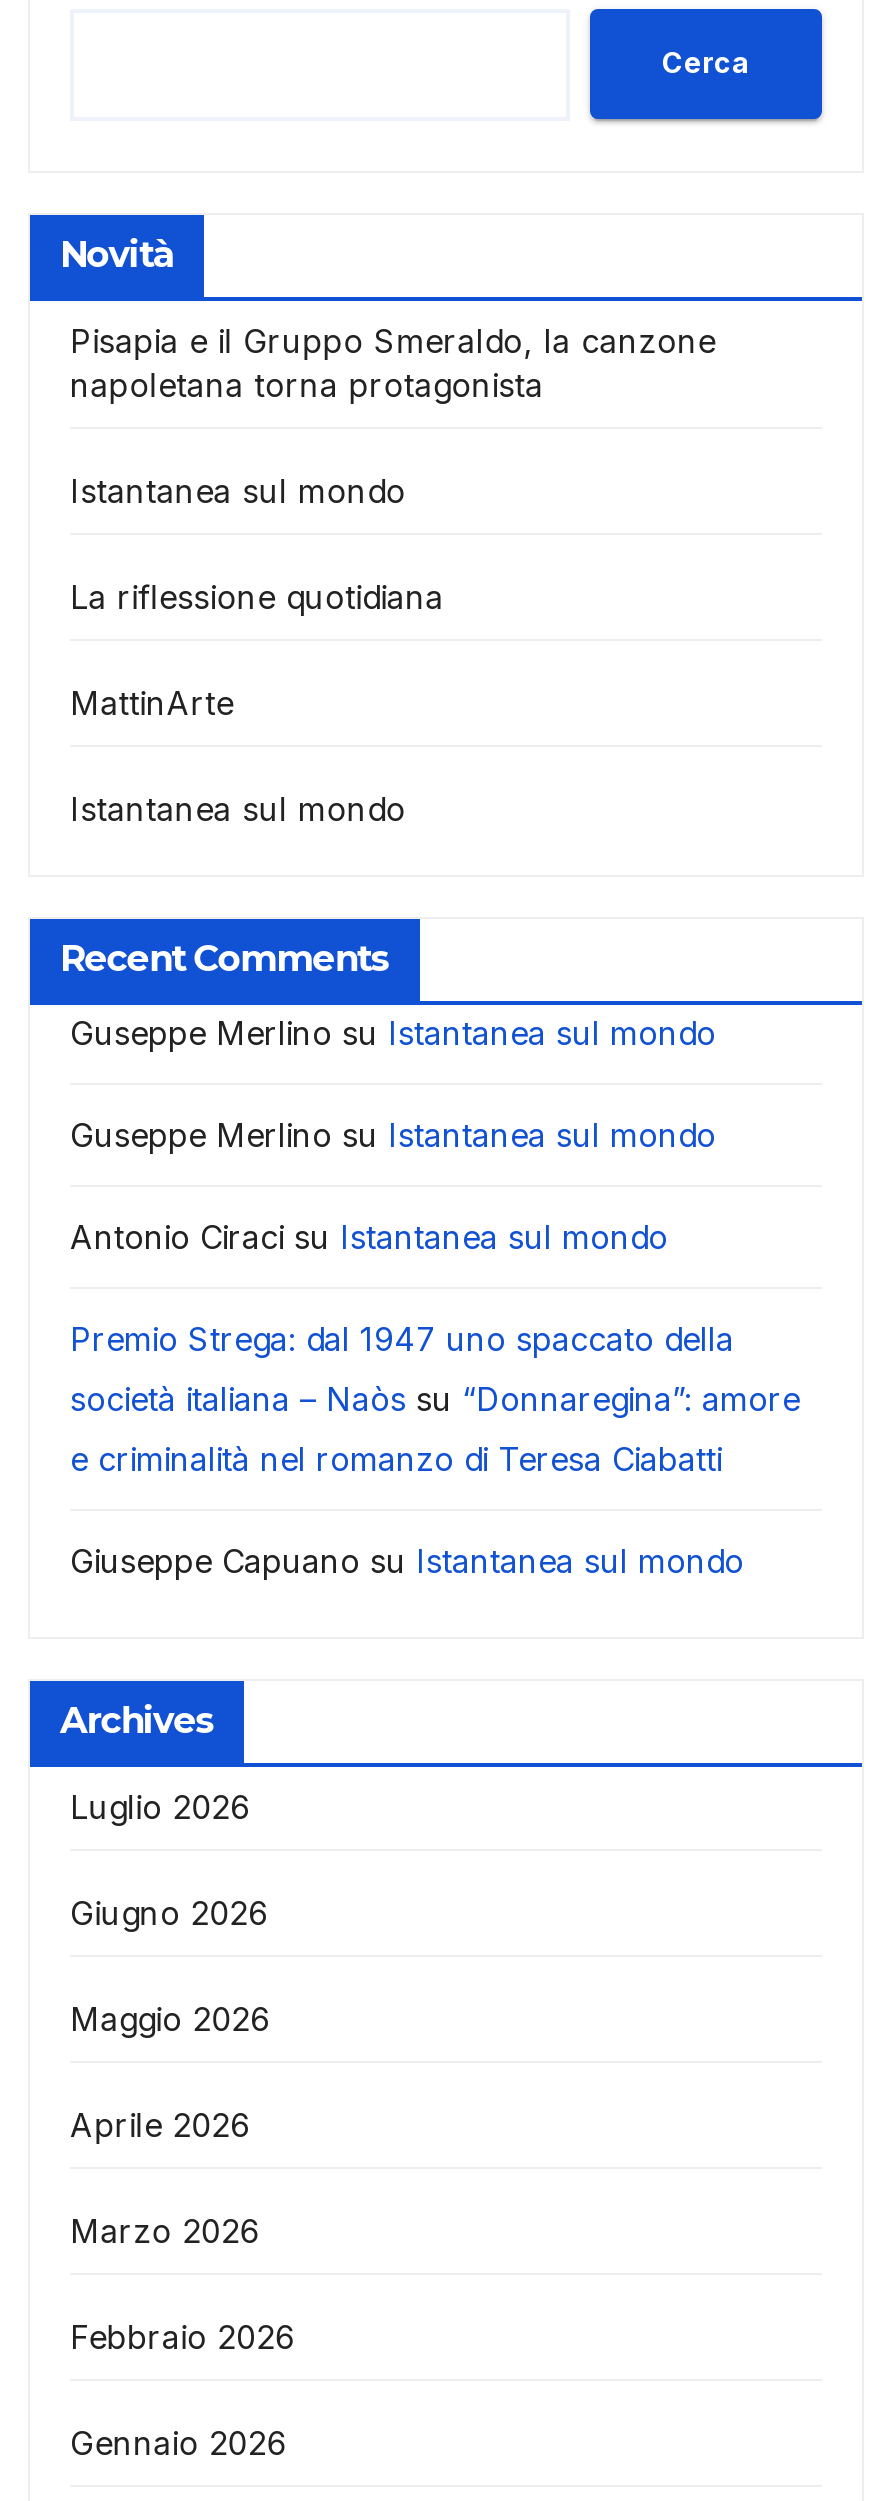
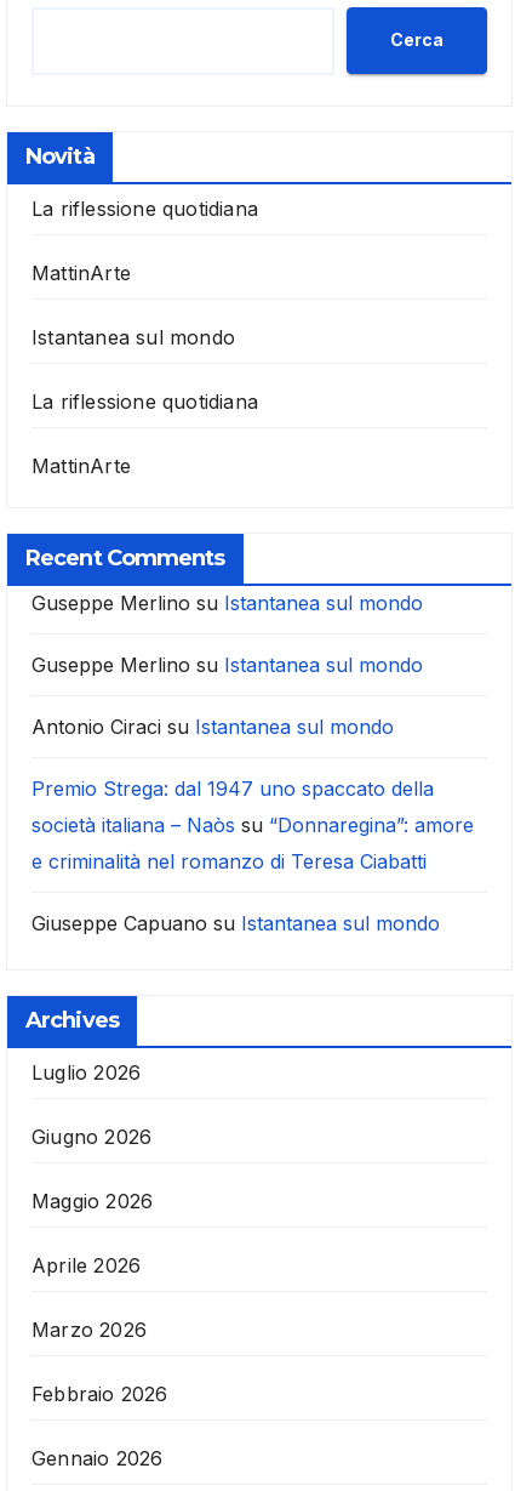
- Pisapia e il Gruppo Smeraldo, la canzone
- napoletana torna protagonista
- Istantanea sul mondo

moved up: La riflessione quotidiana | MattinArte | Istantanea sul mondo

+ La riflessione quotidiana
+ MattinArte
